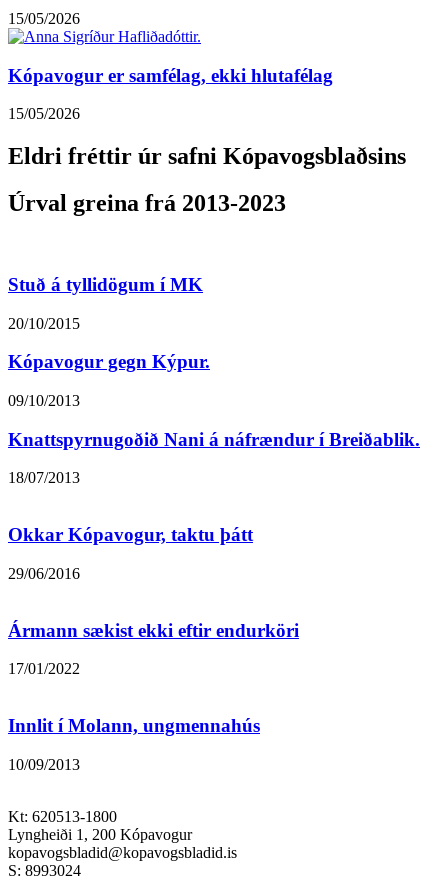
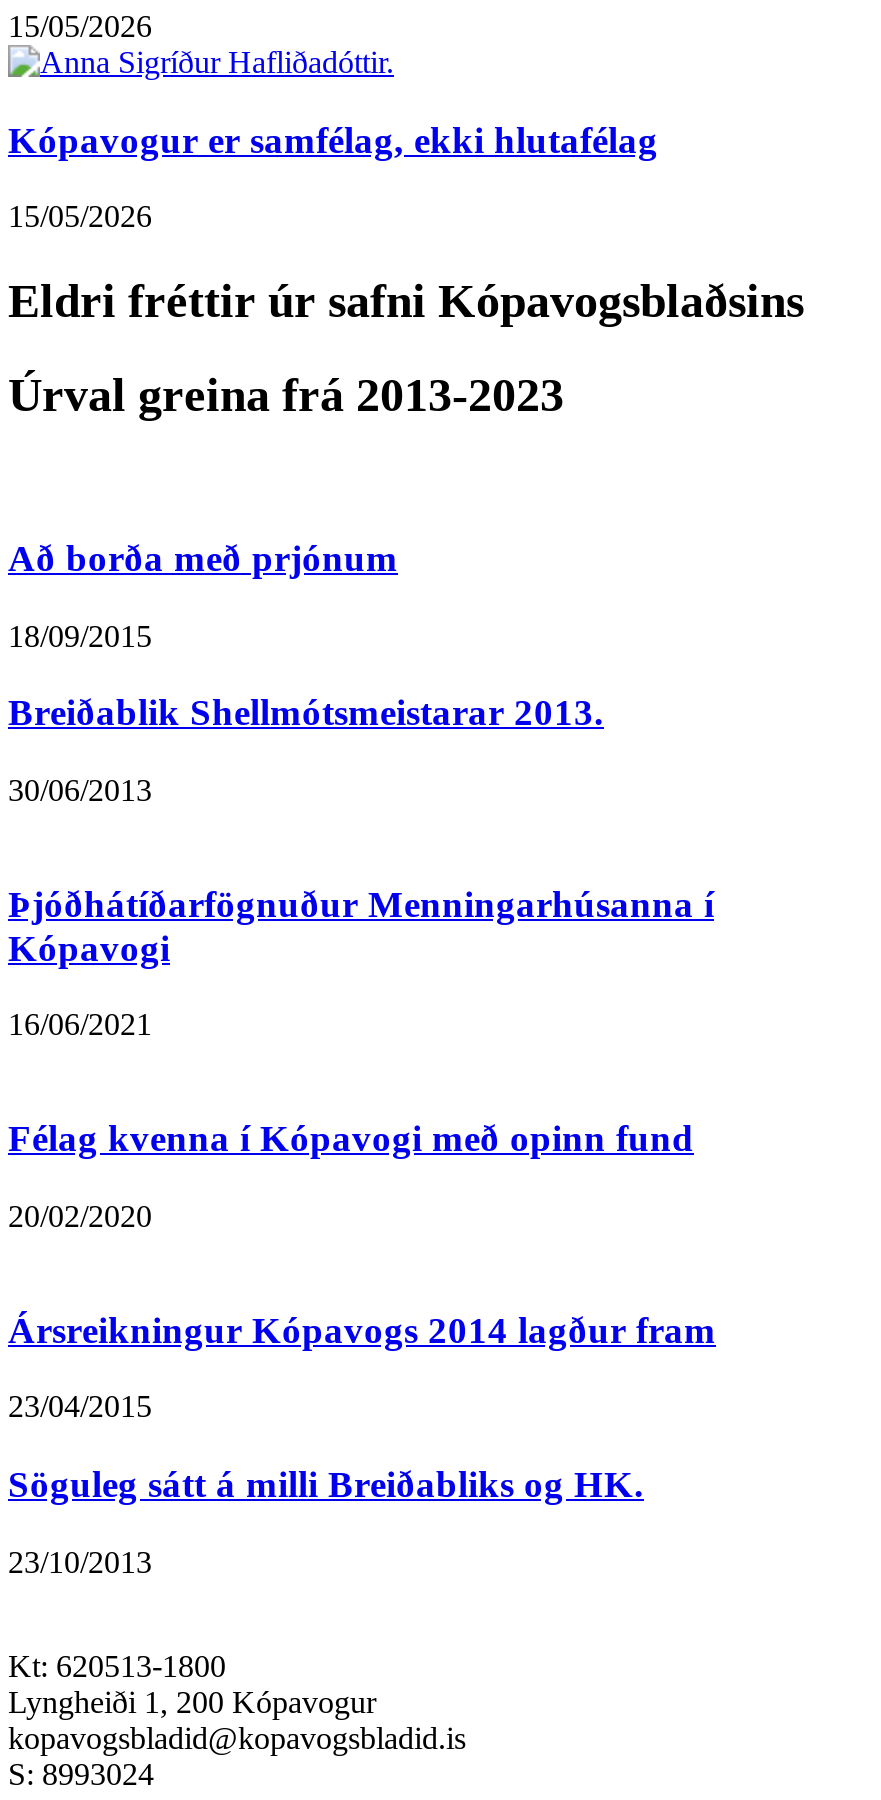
- Stuð á tyllidögum í MK
+ Að borða með prjónum

- 20/10/2015
+ 18/09/2015

- Kópavogur gegn Kýpur.
+ Breiðablik Shellmótsmeistarar 2013.

- 09/10/2013
+ 30/06/2013

- Knattspyrnugoðið Nani á náfrændur í Breiðablik.
+ Þjóðhátíðarfögnuður Menningarhúsanna í
+ Kópavogi

- 18/07/2013
+ 16/06/2021

- Okkar Kópavogur, taktu þátt
+ Félag kvenna í Kópavogi með opinn fund

- 29/06/2016
+ 20/02/2020

- Ármann sækist ekki eftir endurköri
+ Ársreikningur Kópavogs 2014 lagður fram

- 17/01/2022
+ 23/04/2015

- Innlit í Molann, ungmennahús
+ Söguleg sátt á milli Breiðabliks og HK.

- 10/09/2013
+ 23/10/2013
